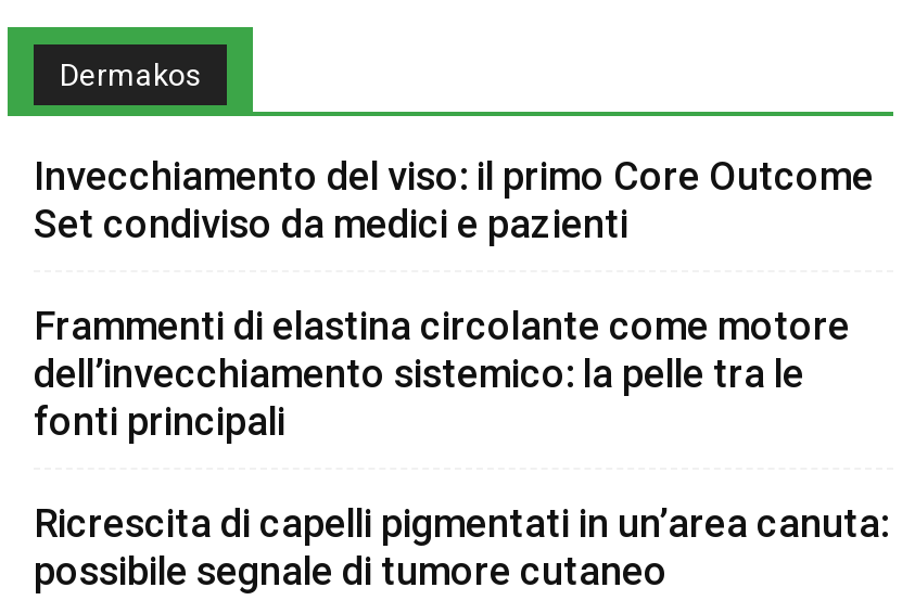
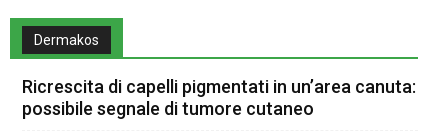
- Invecchiamento del viso: il primo Core Outcome
- Set condiviso da medici e pazienti
- Frammenti di elastina circolante come motore
- dell’invecchiamento sistemico: la pelle tra le
- fonti principali
